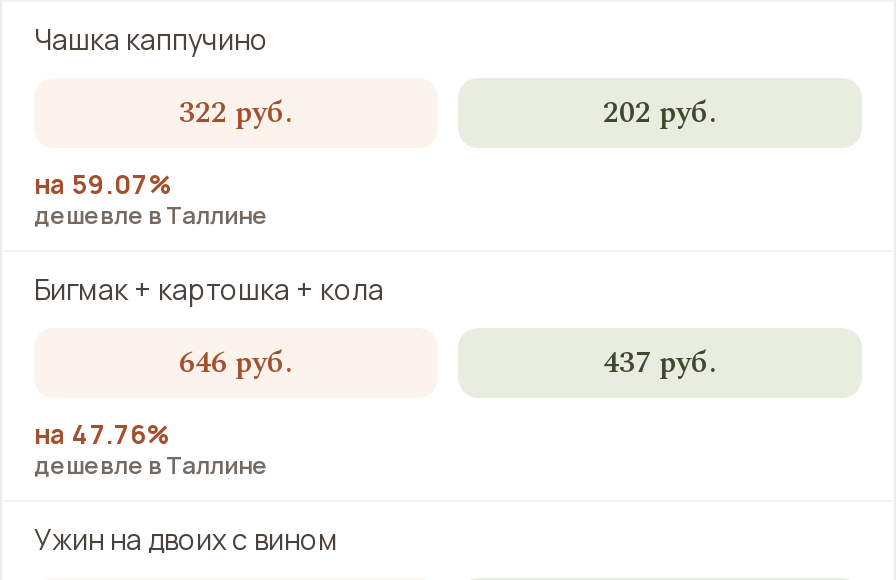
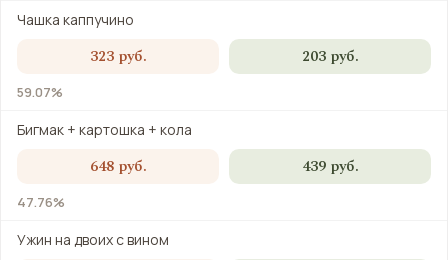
- 322 руб.
- 202 руб.
+ 323 руб.
+ 203 руб.

- на 59.07%
- дешевле в Таллине
+ 59.07%

- 646 руб.
- 437 руб.
+ 648 руб.
+ 439 руб.

- на 47.76%
- дешевле в Таллине
+ 47.76%
